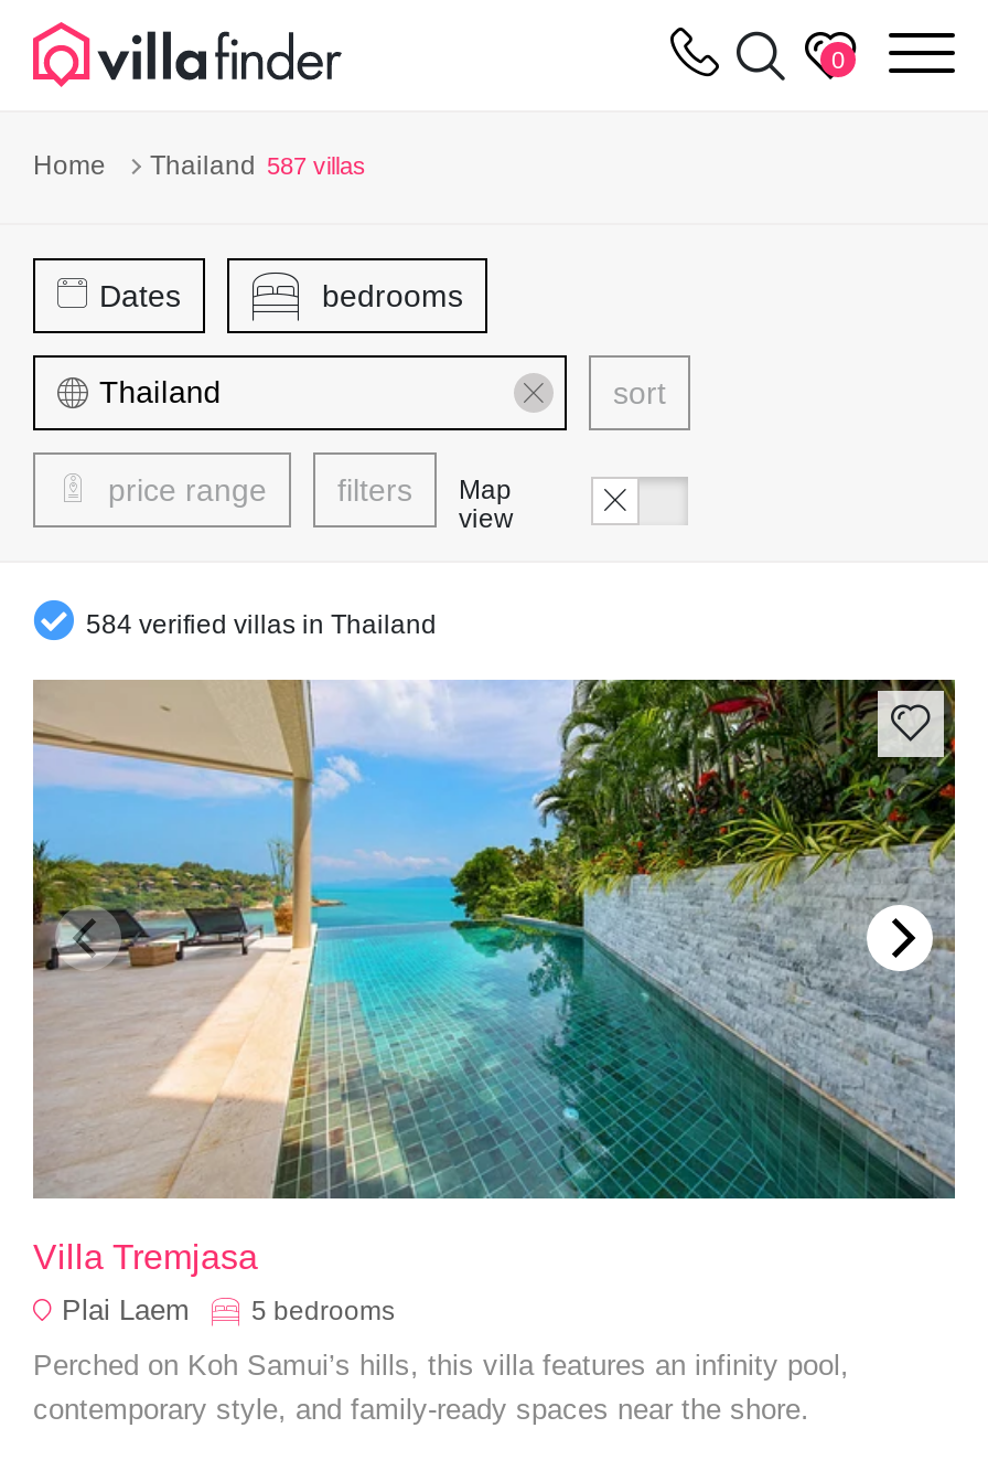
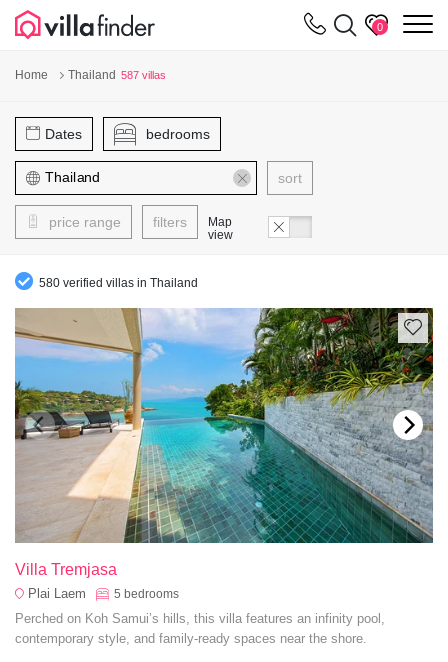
- 584 verified villas in Thailand
+ 580 verified villas in Thailand
